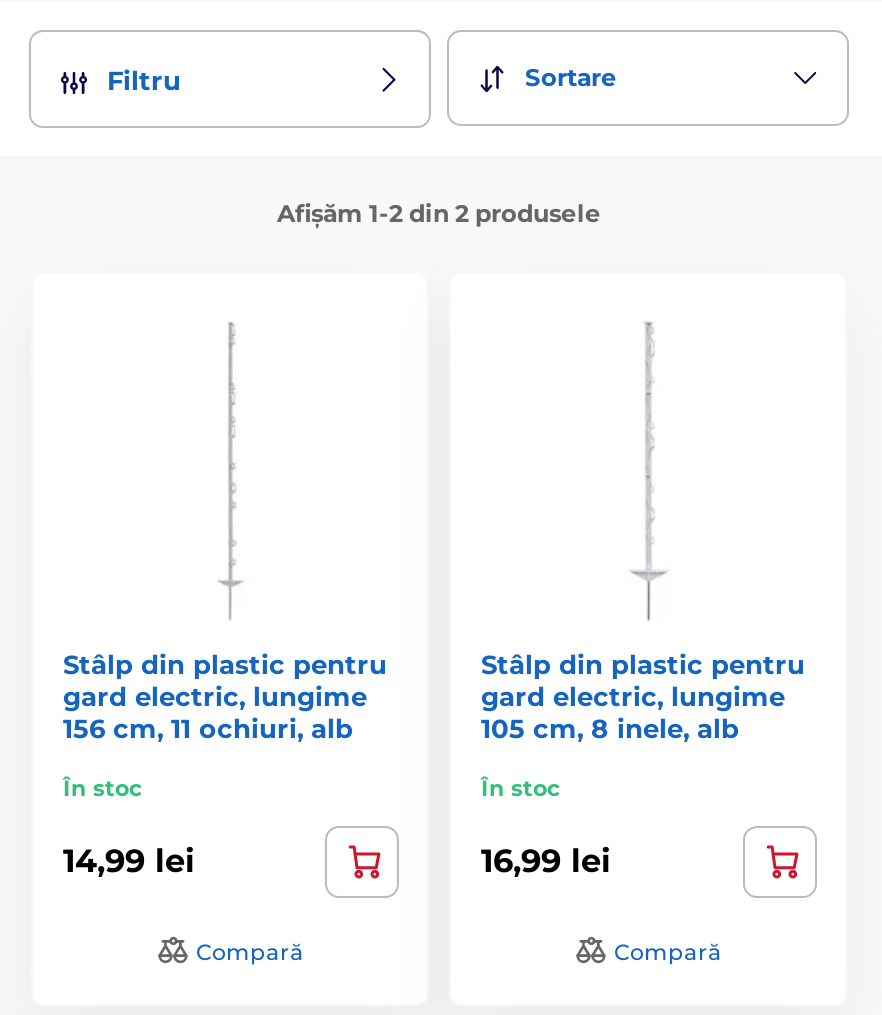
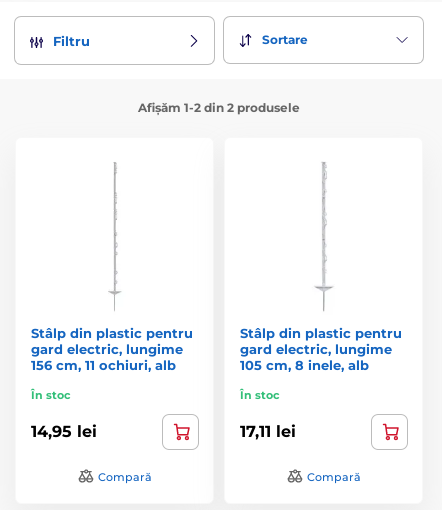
- 14,99 lei
+ 14,95 lei

- 16,99 lei
+ 17,11 lei
